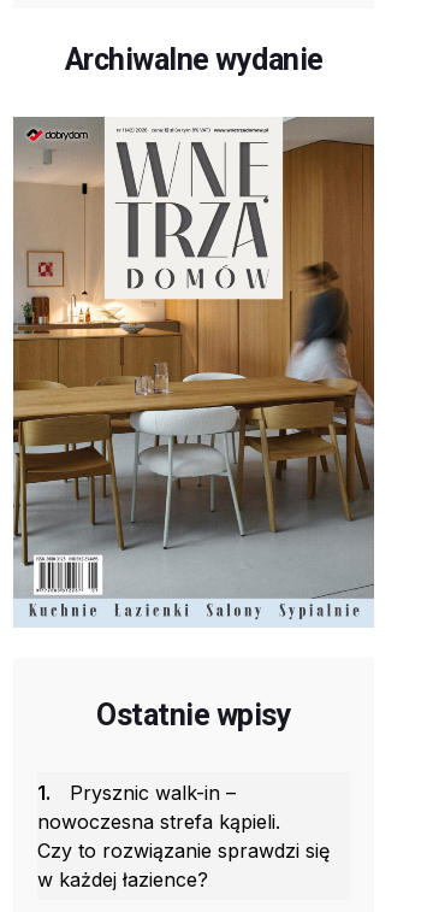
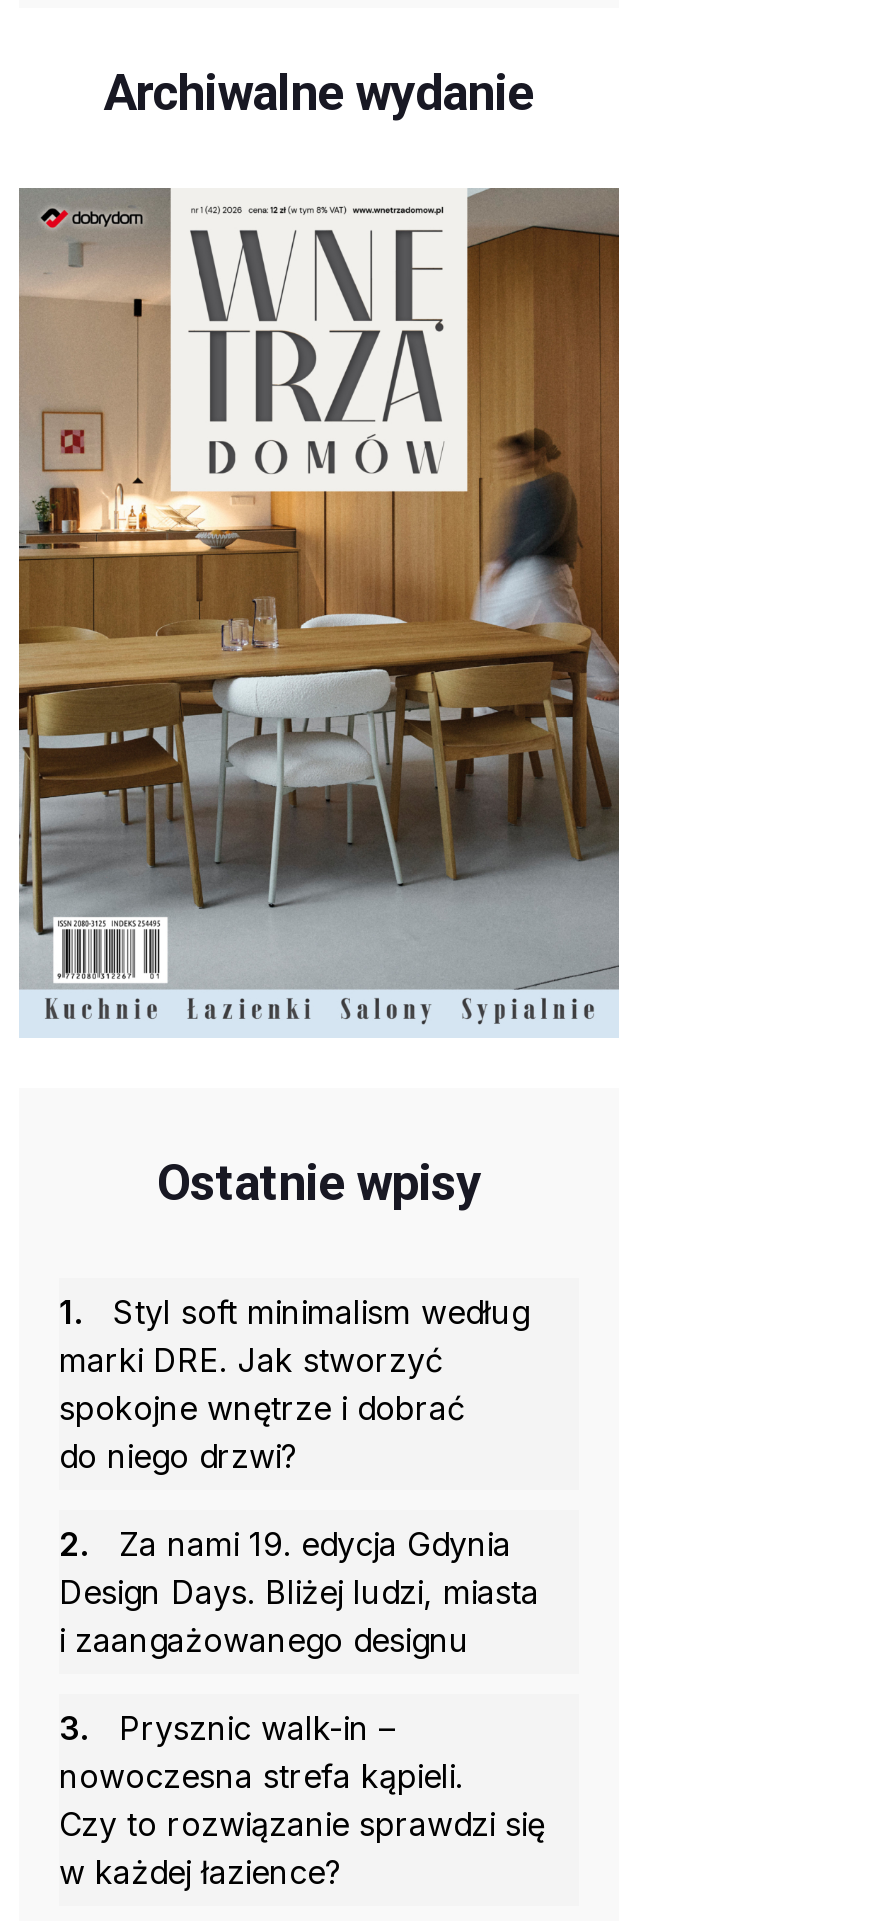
- 1. Prysznic walk-in –
+ 1. Styl soft minimalism według
+ marki DRE. Jak stworzyć
+ spokojne wnętrze i dobrać
+ do niego drzwi?
+ 2. Za nami 19. edycja Gdynia
+ Design Days. Bliżej ludzi, miasta
+ i zaangażowanego designu
+ 3. Prysznic walk-in –
